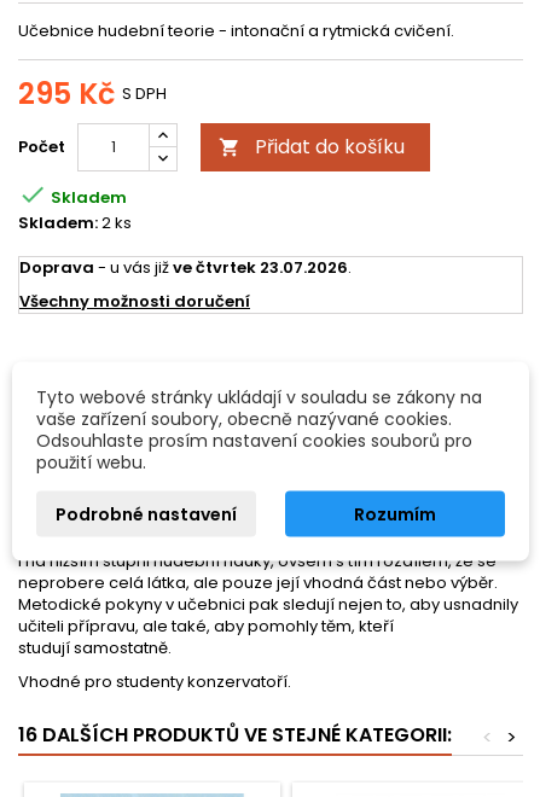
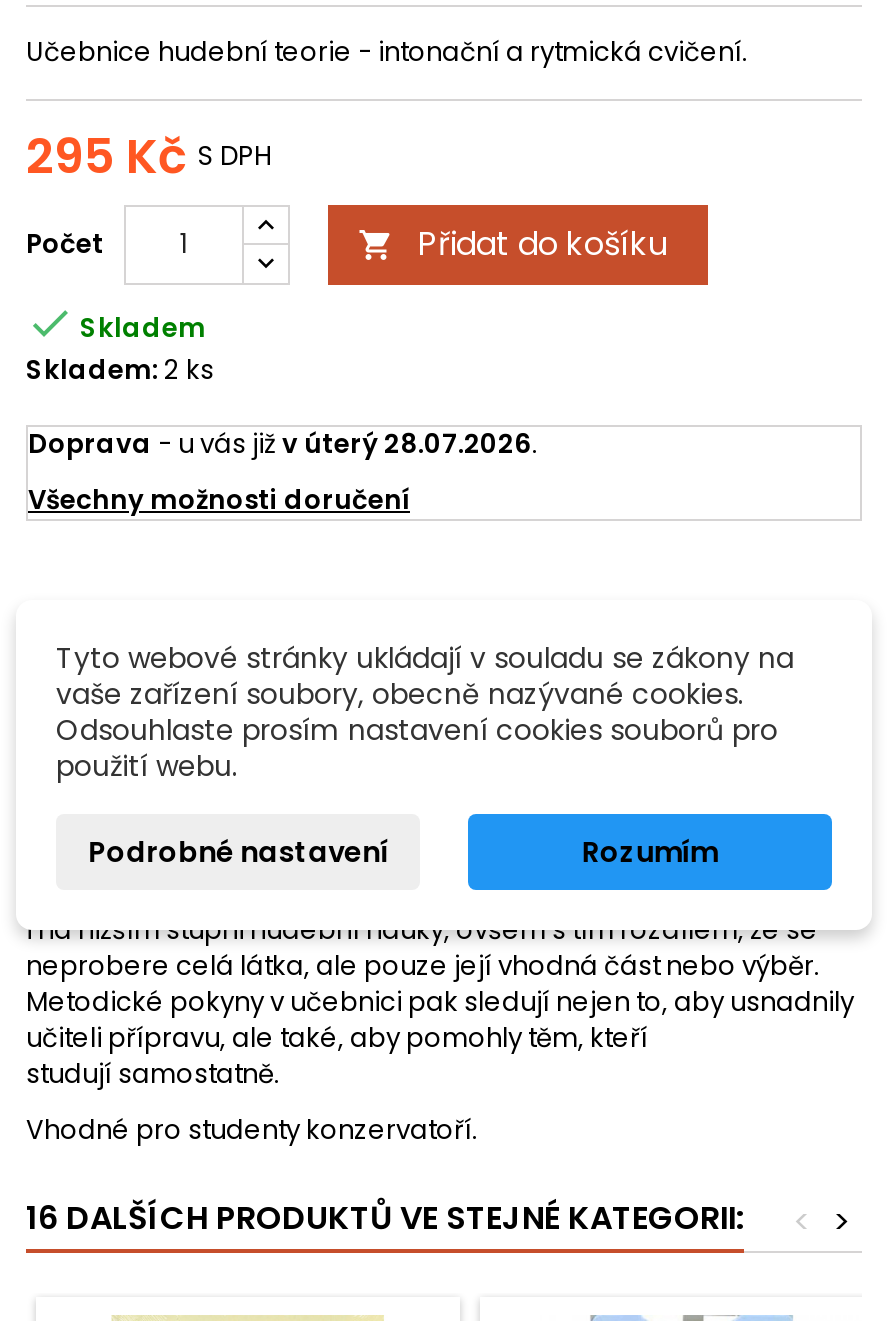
- Doprava - u vás již ve čtvrtek 23.07.2026.
+ Doprava - u vás již v úterý 28.07.2026.
